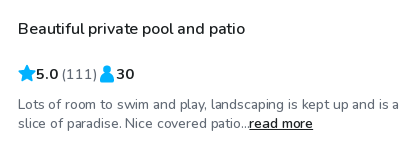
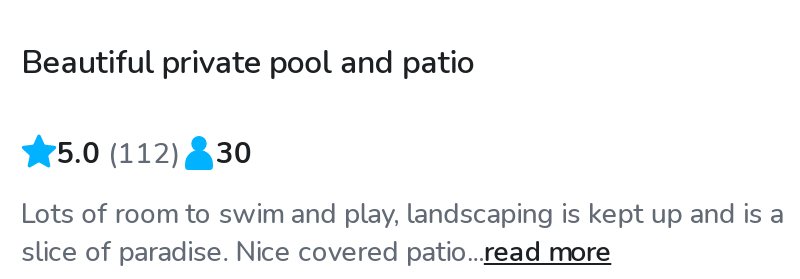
- 5.0 (111) 30
+ 5.0 (112) 30
